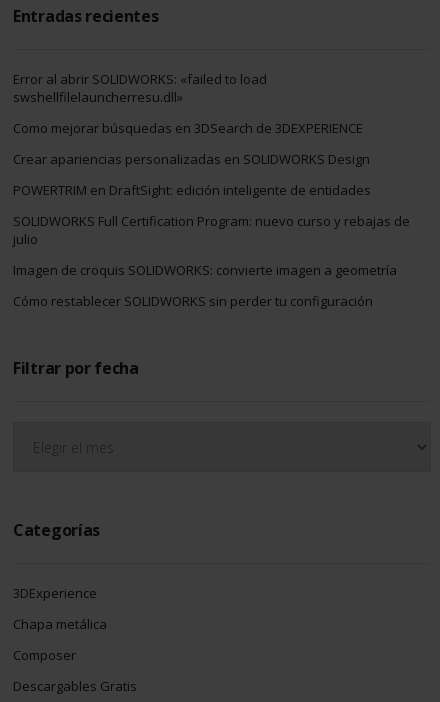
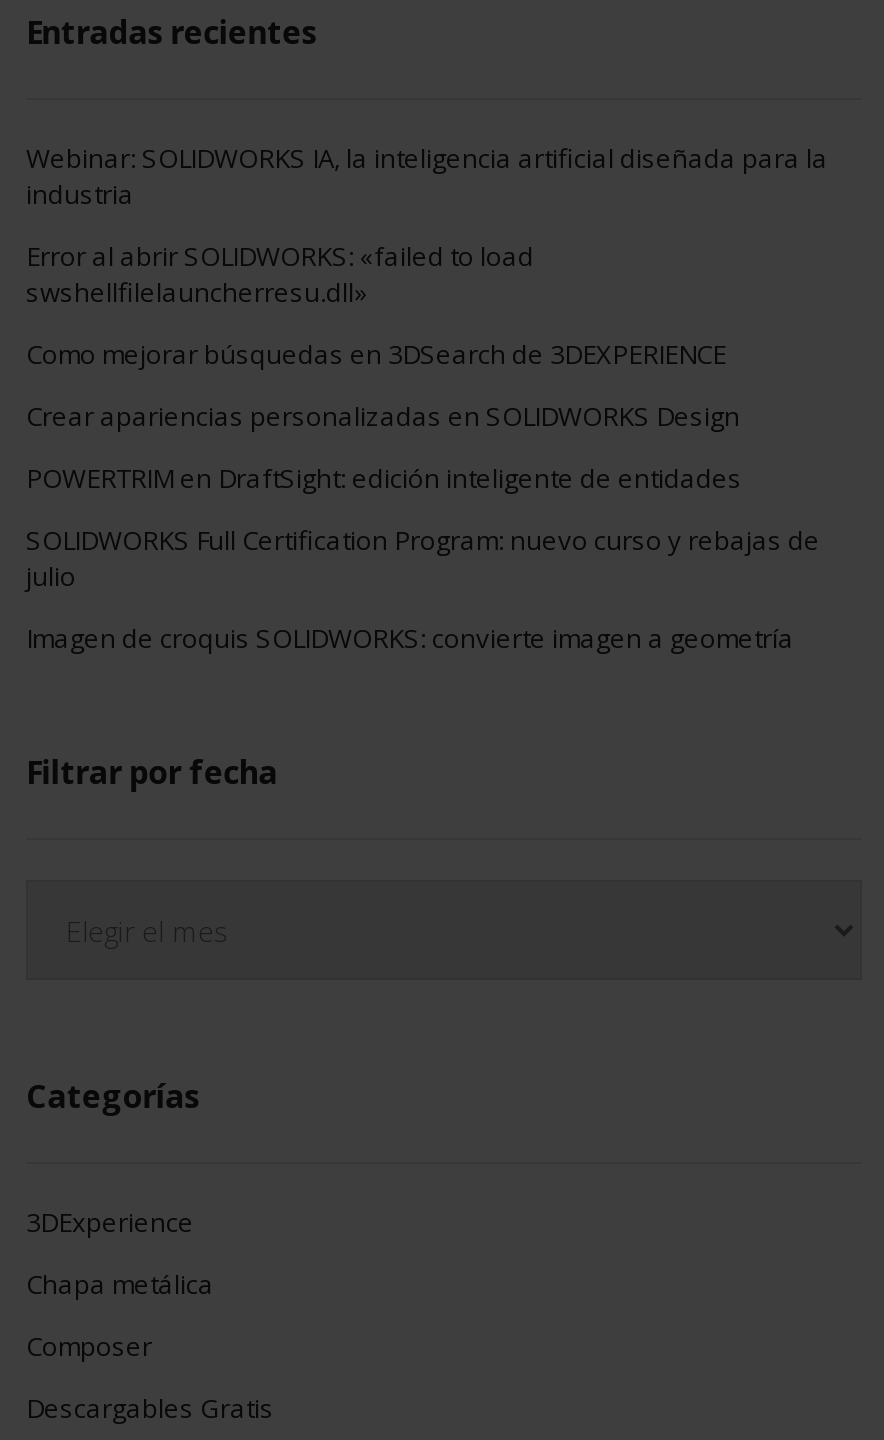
+ Webinar: SOLIDWORKS IA, la inteligencia artificial diseñada para la
+ industria

moved down: Error al abrir SOLIDWORKS: «failed to load | swshellfilelauncherresu.dll» | Como mejorar búsquedas en 3DSearch de 3DEXPERIENCE | Crear apariencias personalizadas en SOLIDWORKS Design | POWERTRIM en DraftSight: edición inteligente de entidades | SOLIDWORKS Full Certification Program: nuevo curso y rebajas de | julio | Imagen de croquis SOLIDWORKS: convierte imagen a geometría

- Cómo restablecer SOLIDWORKS sin perder tu configuración
